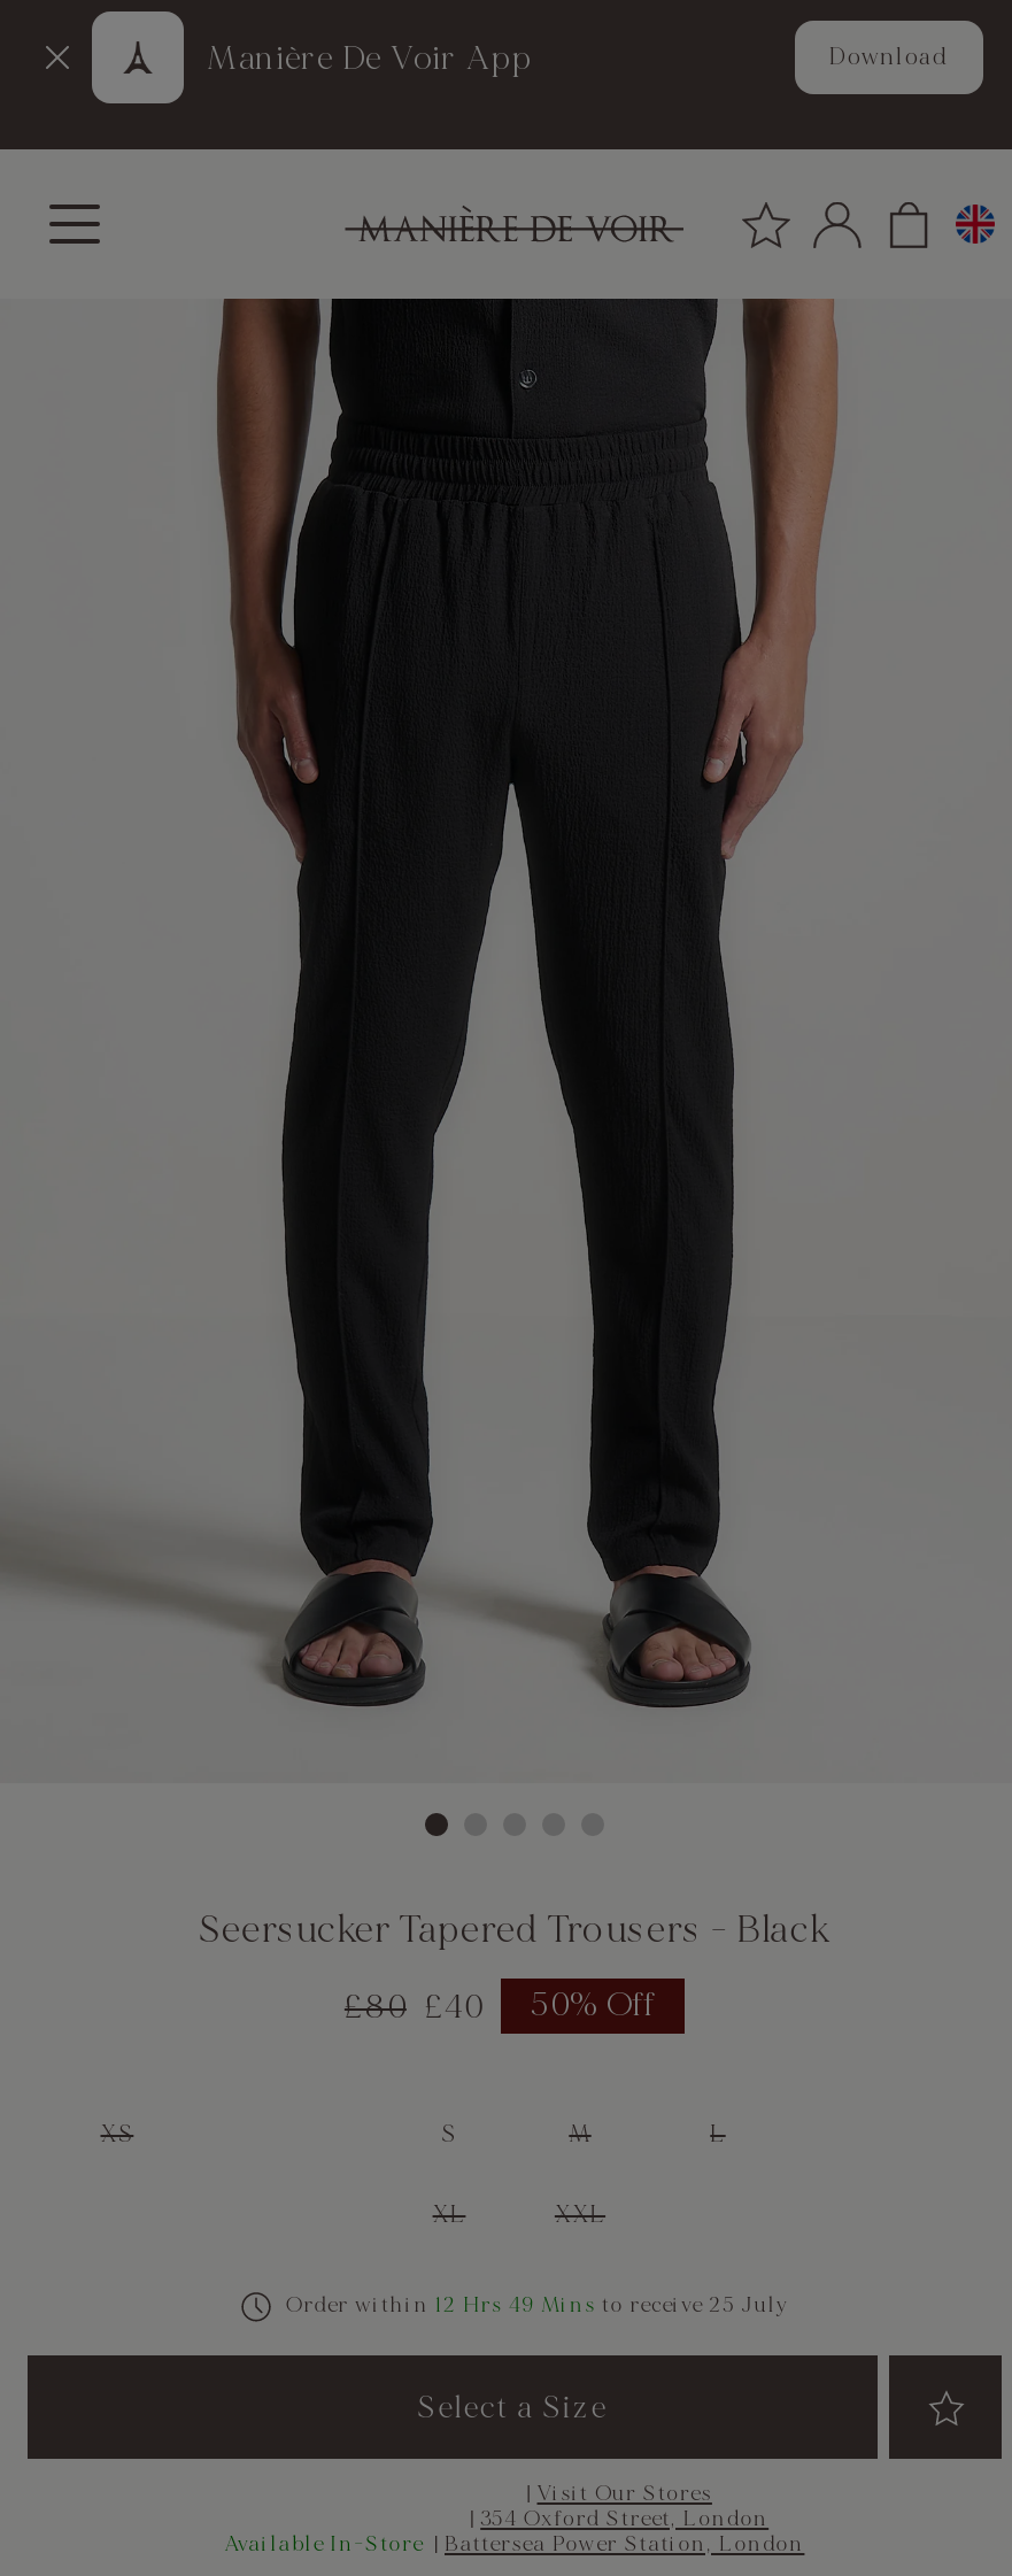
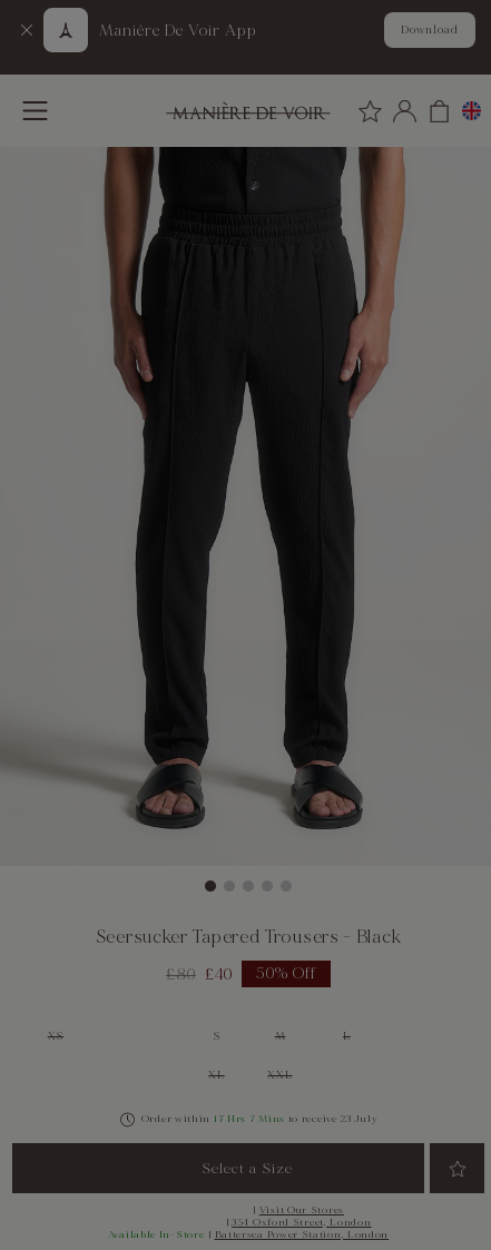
- Order within 12 Hrs 49 Mins to receive 25 July
+ Order within 17 Hrs 7 Mins to receive 23 July
